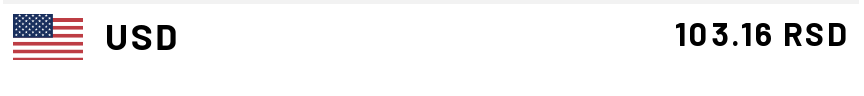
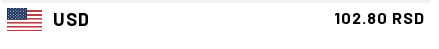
- 103.16 RSD
+ 102.80 RSD
